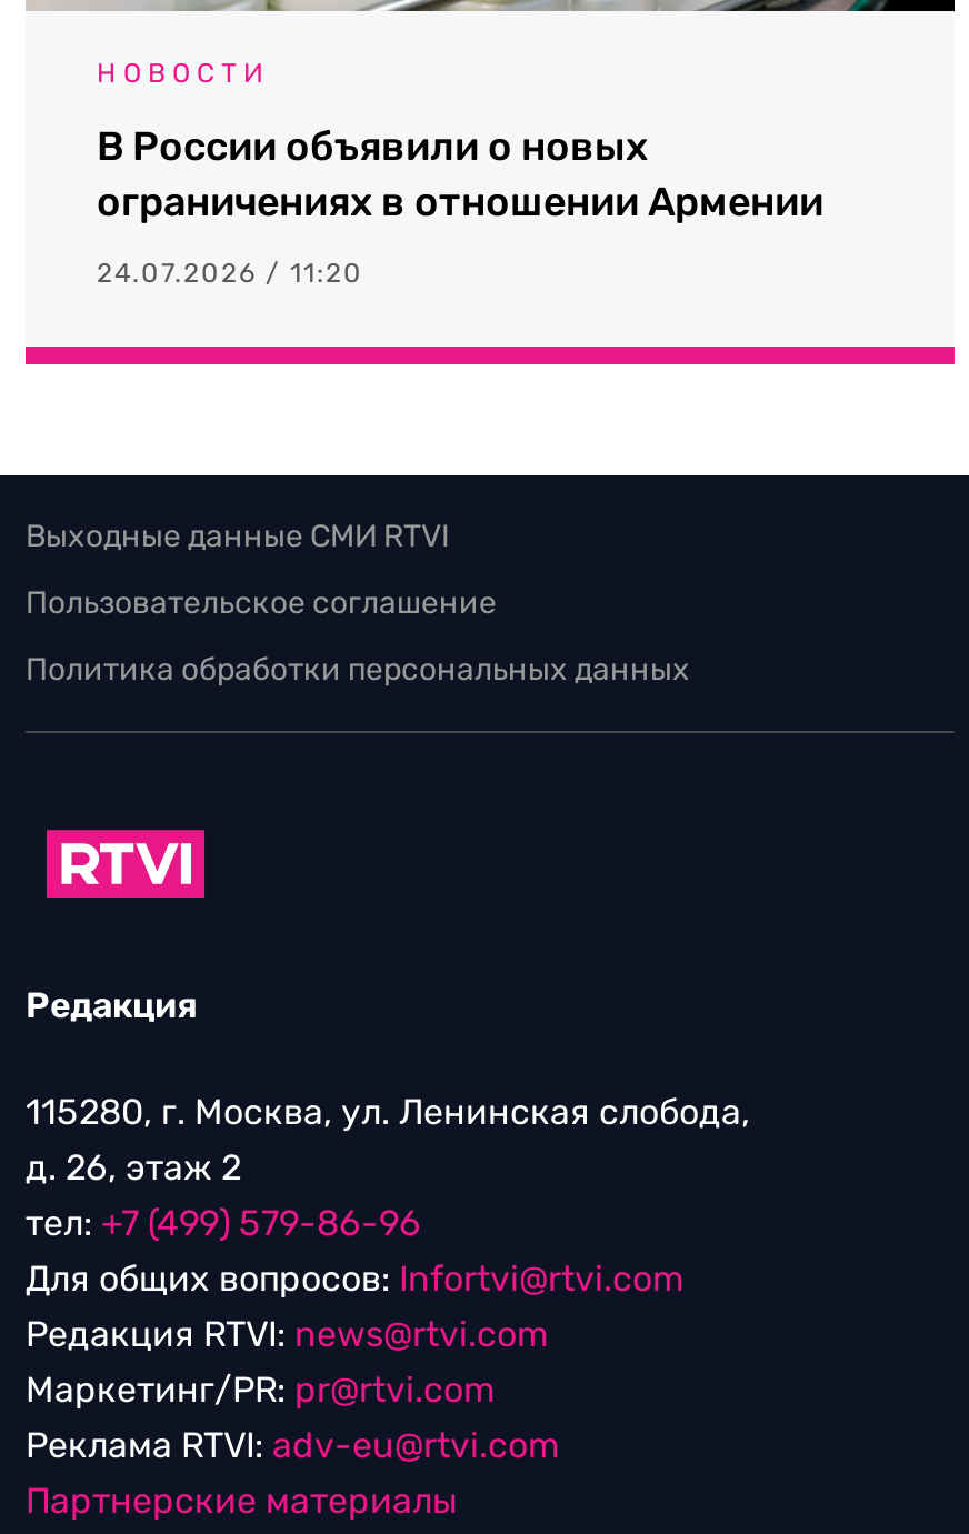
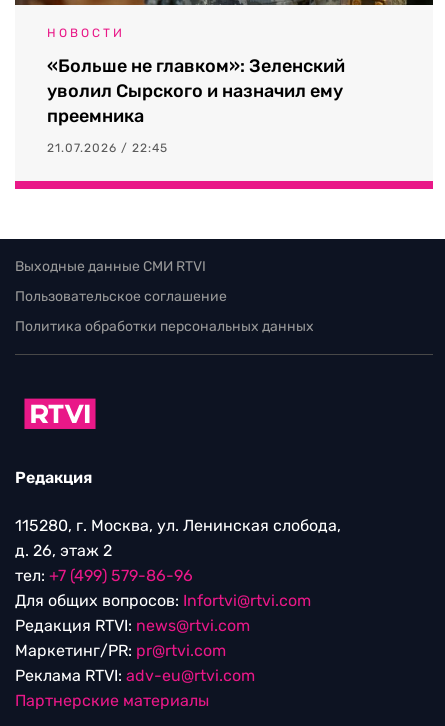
- В России объявили о новых
- ограничениях в отношении Армении
+ «Больше не главком»: Зеленский
+ уволил Сырского и назначил ему
+ преемника

- 24.07.2026 / 11:20
+ 21.07.2026 / 22:45
